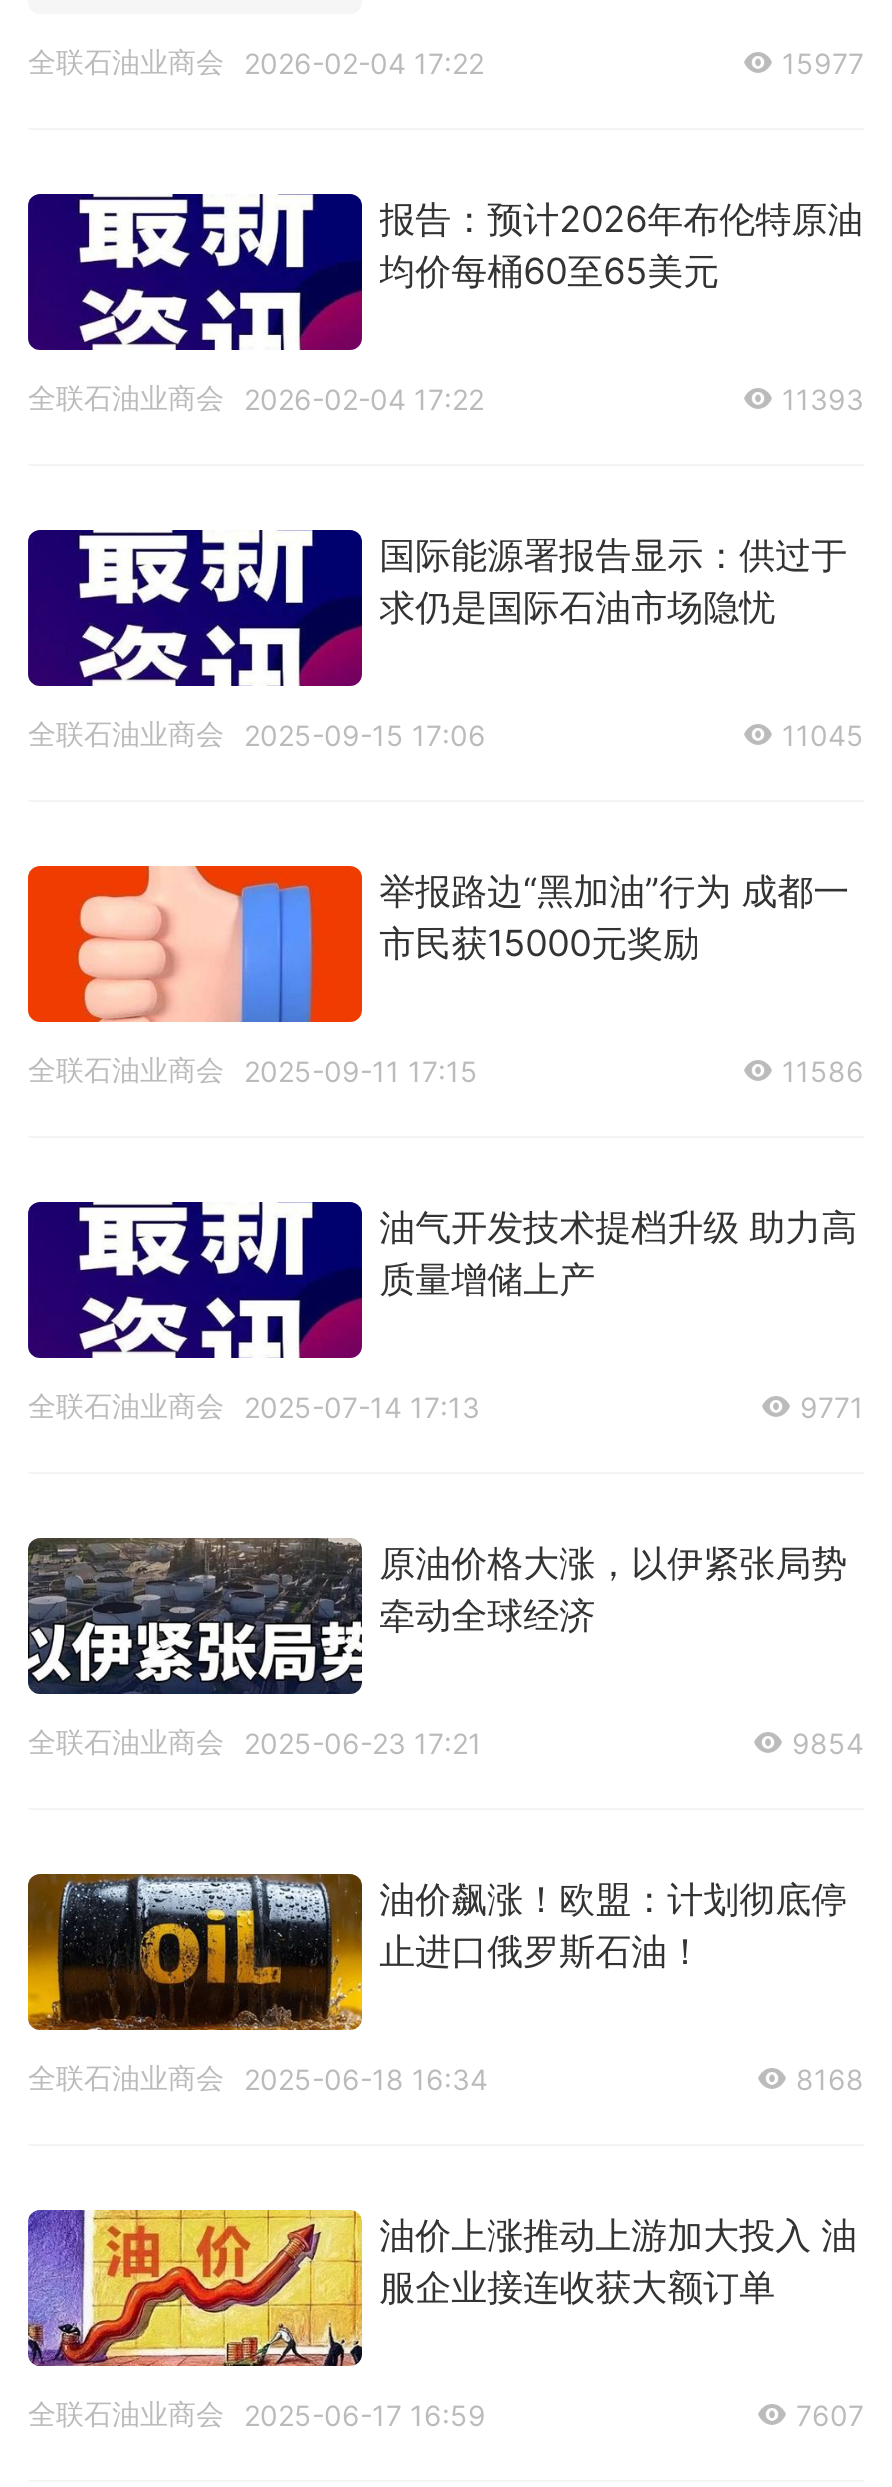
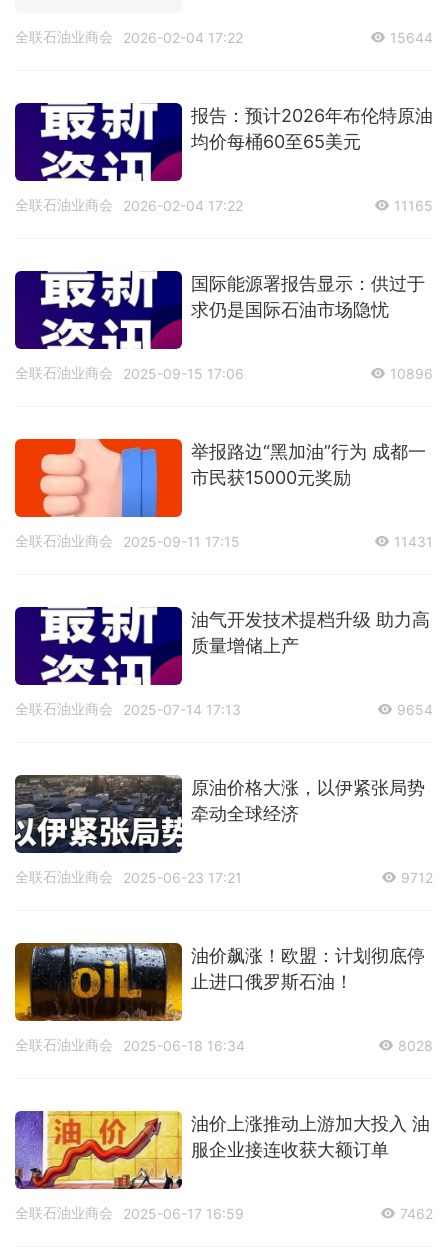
- 15977
+ 15644

- 11393
+ 11165

- 11045
+ 10896

- 11586
+ 11431

- 9771
+ 9654

- 9854
+ 9712

- 8168
+ 8028

- 7607
+ 7462
